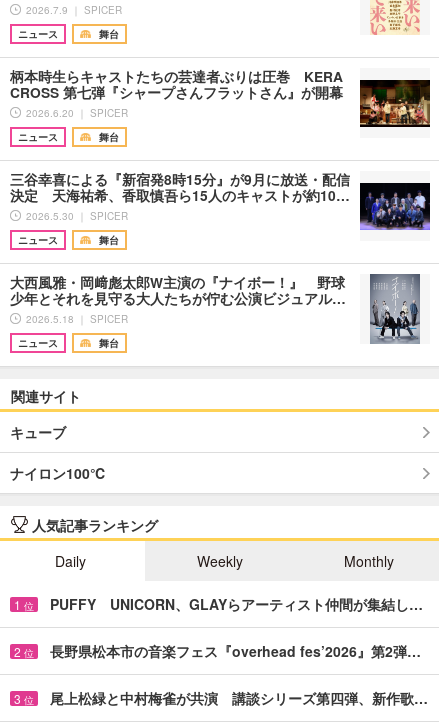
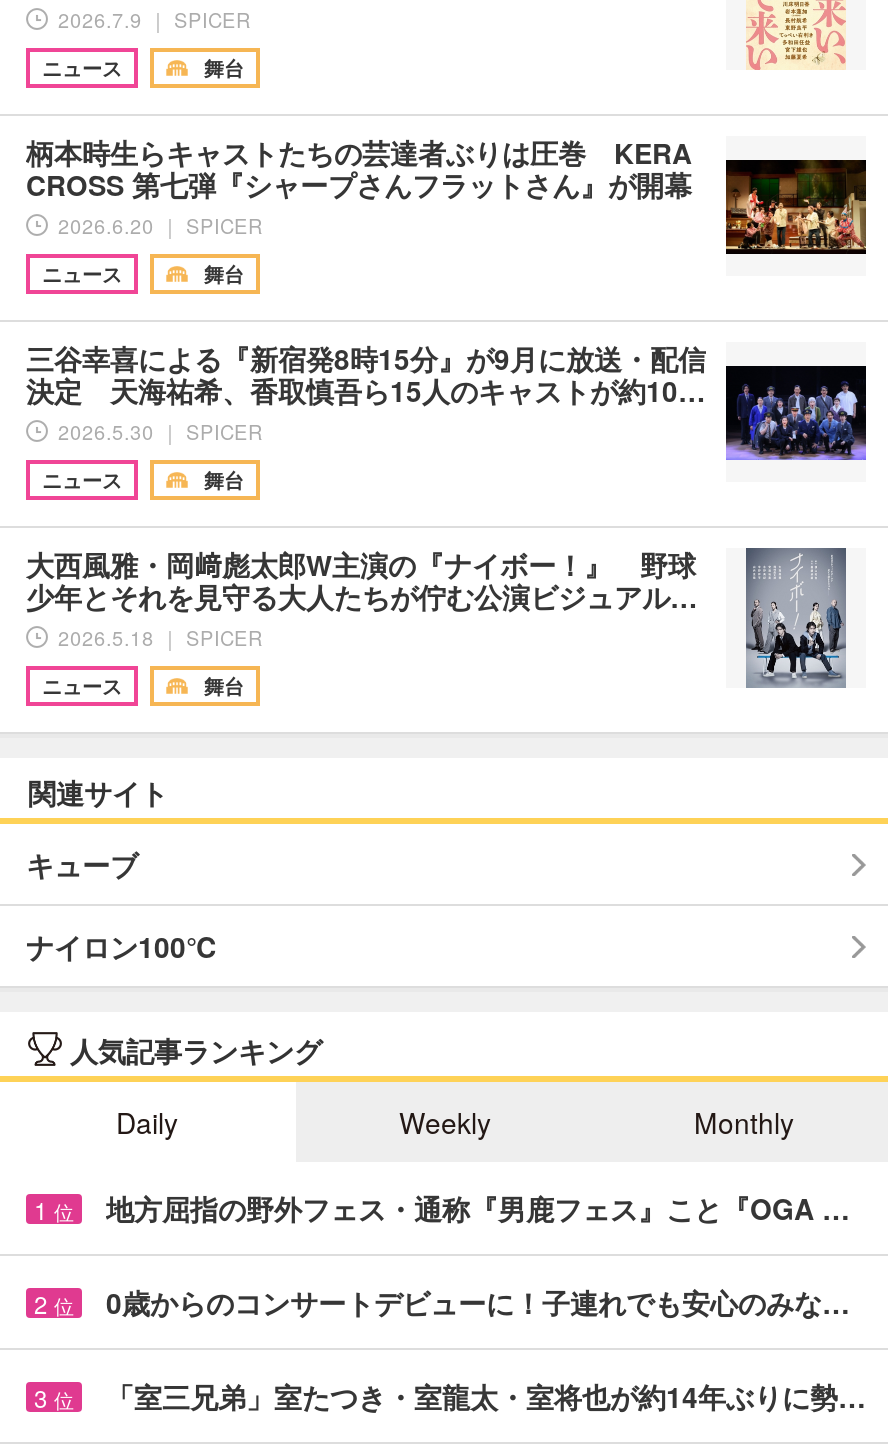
- PUFFY UNICORN、GLAYらアーティスト仲間が集結し…
+ 地方屈指の野外フェス・通称『男鹿フェス』こと『OGA …

- 長野県松本市の音楽フェス『overhead fes’2026』第2弾…
+ 0歳からのコンサートデビューに！子連れでも安心のみな…

- 尾上松緑と中村梅雀が共演 講談シリーズ第四弾、新作歌…
+ 「室三兄弟」室たつき・室龍太・室将也が約14年ぶりに勢…
